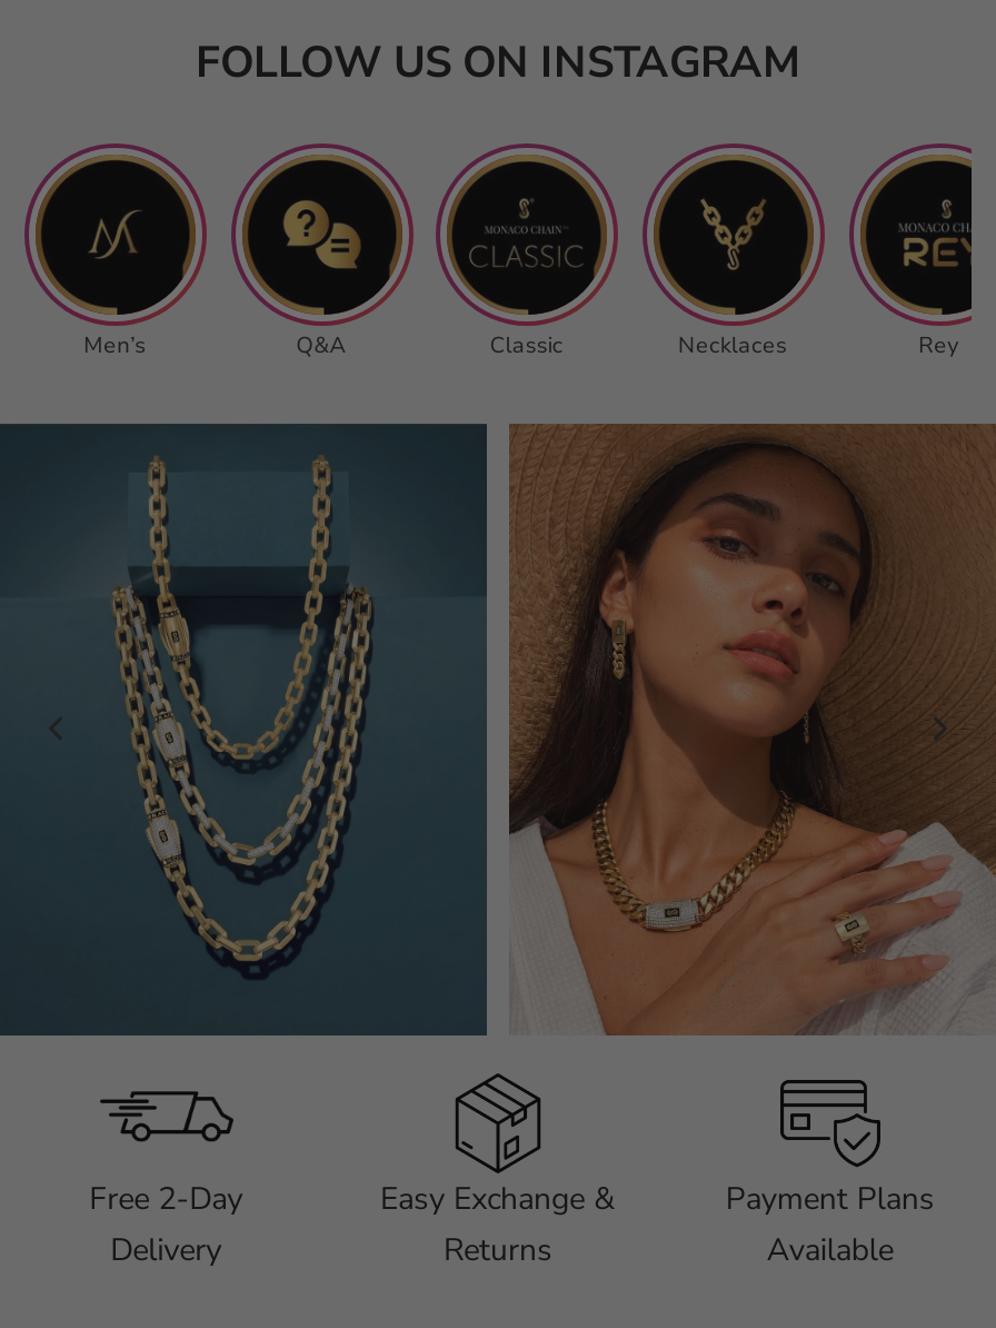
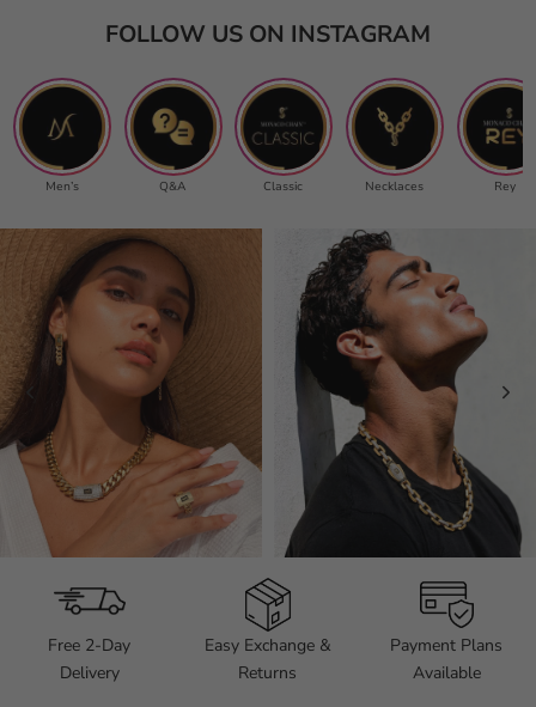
- [image]
+ [image]

- [image]
+ [image]
